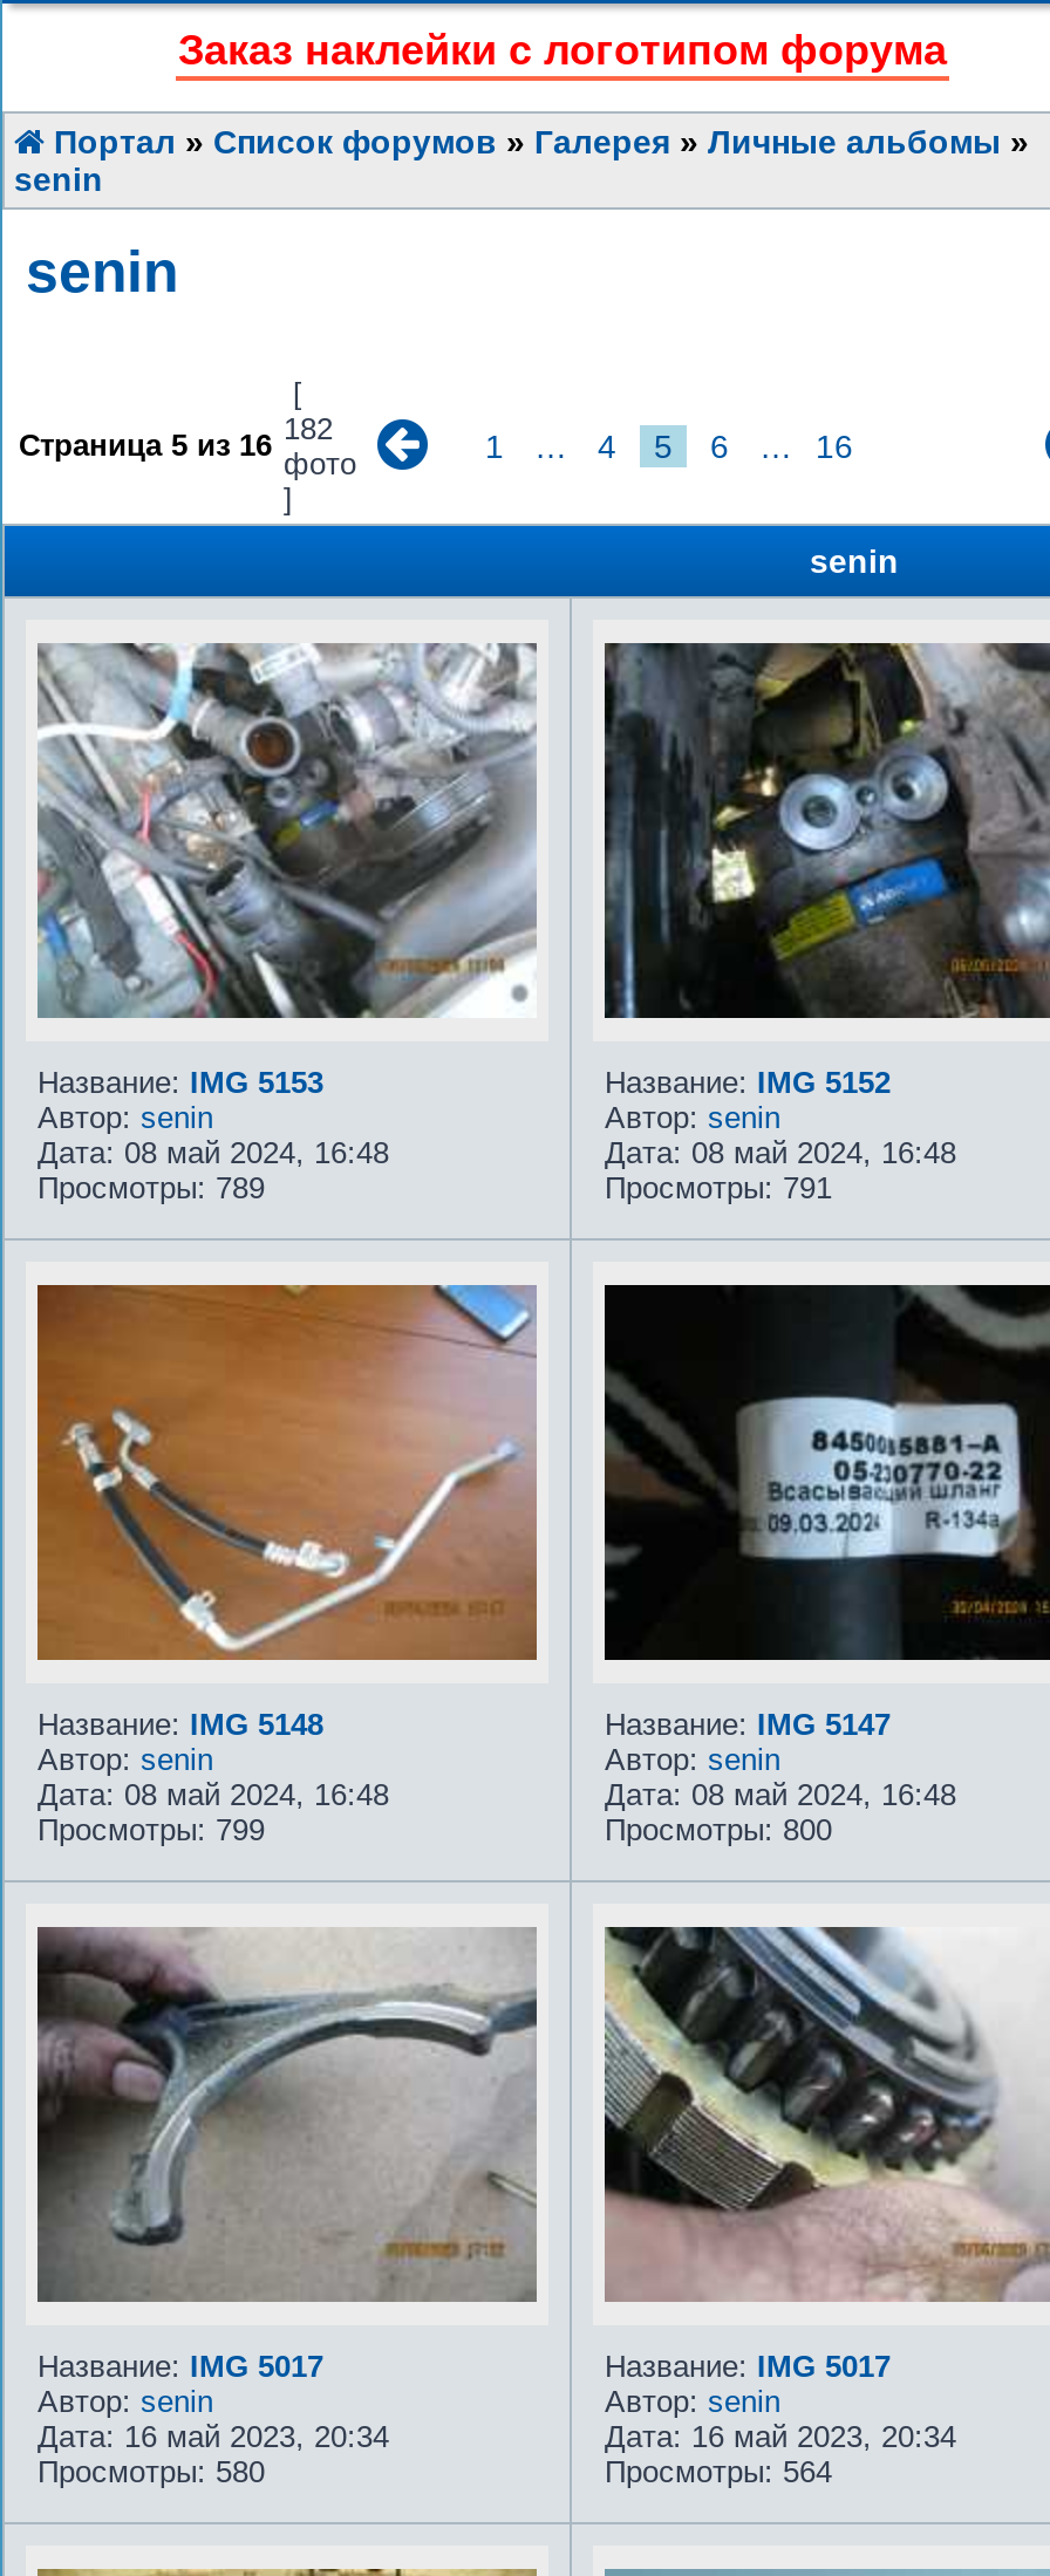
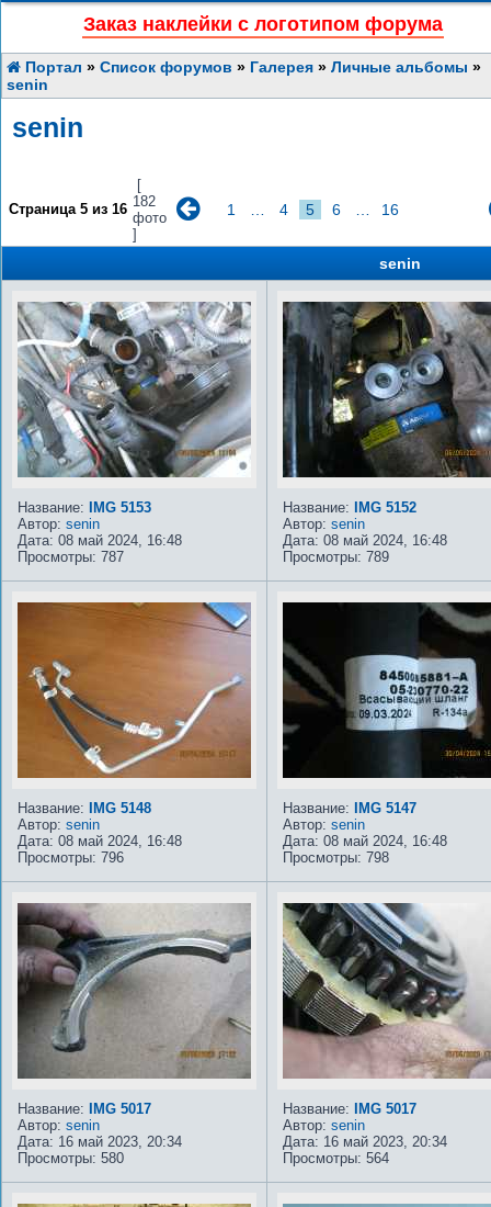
- Просмотры: 789
+ Просмотры: 787

- Просмотры: 791
+ Просмотры: 789

- Просмотры: 799
+ Просмотры: 796

- Просмотры: 800
+ Просмотры: 798
